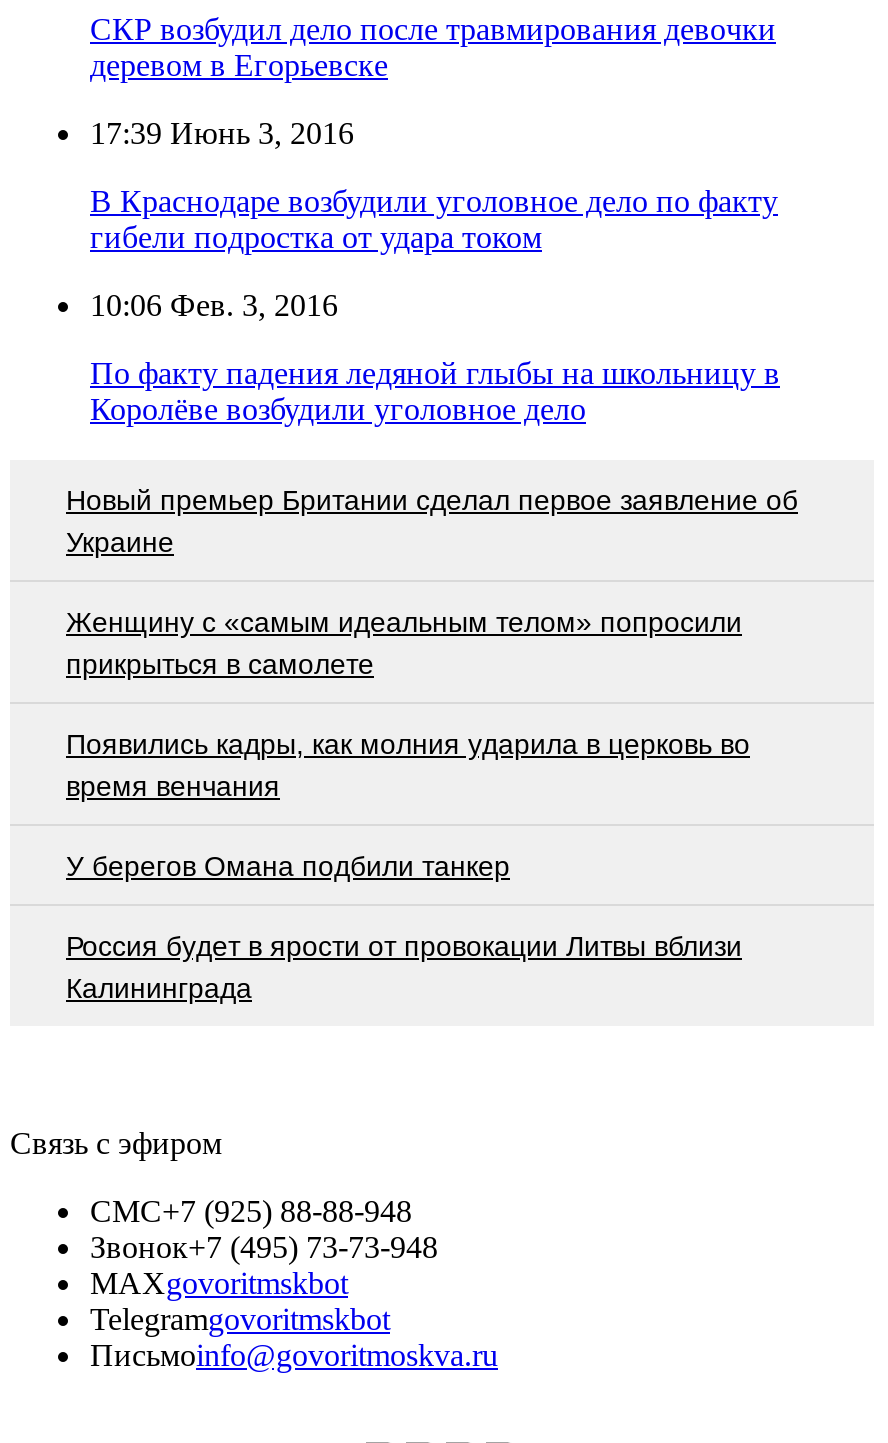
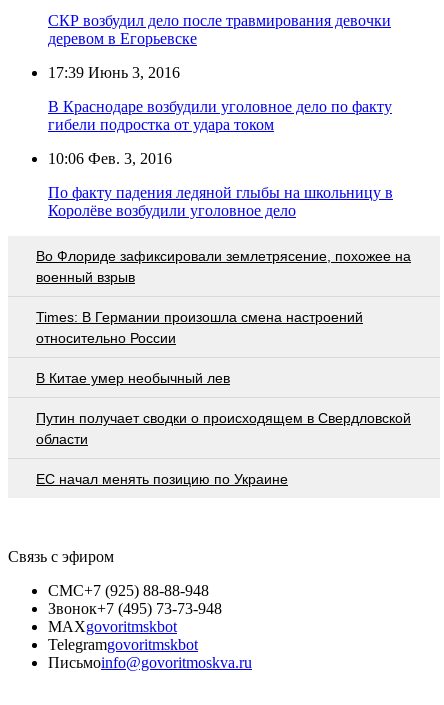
- Новый премьер Британии сделал первое заявление об
- Украине
+ Во Флориде зафиксировали землетрясение, похожее на
+ военный взрыв

- Женщину с «самым идеальным телом» попросили
- прикрыться в самолете
+ Times: В Германии произошла смена настроений
+ относительно России

- Появились кадры, как молния ударила в церковь во
- время венчания
+ В Китае умер необычный лев

- У берегов Омана подбили танкер
+ Путин получает сводки о происходящем в Свердловской
+ области

- Россия будет в ярости от провокации Литвы вблизи
- Калининграда
+ ЕС начал менять позицию по Украине
